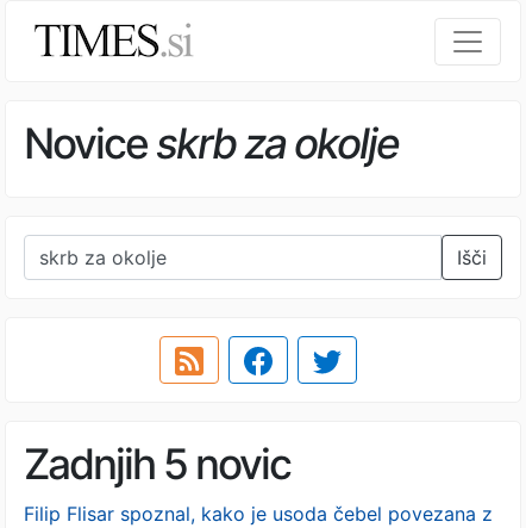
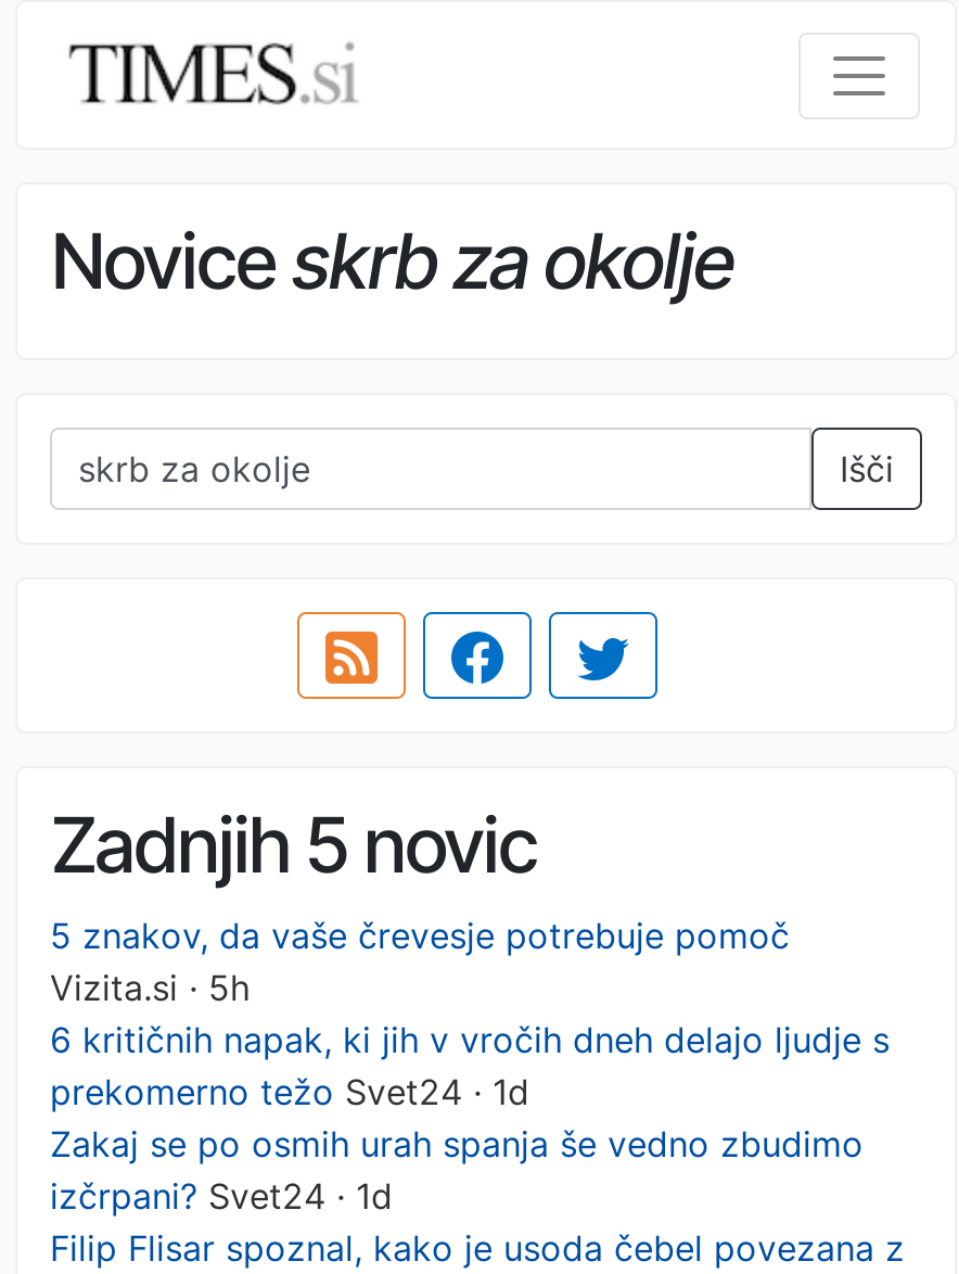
+ 5 znakov, da vaše črevesje potrebuje pomoč
+ Vizita.si · 5h
+ 6 kritičnih napak, ki jih v vročih dneh delajo ljudje s
+ prekomerno težo Svet24 · 1d
+ Zakaj se po osmih urah spanja še vedno zbudimo
+ izčrpani? Svet24 · 1d
